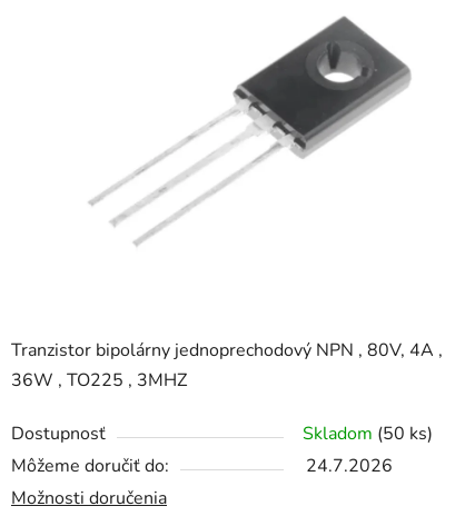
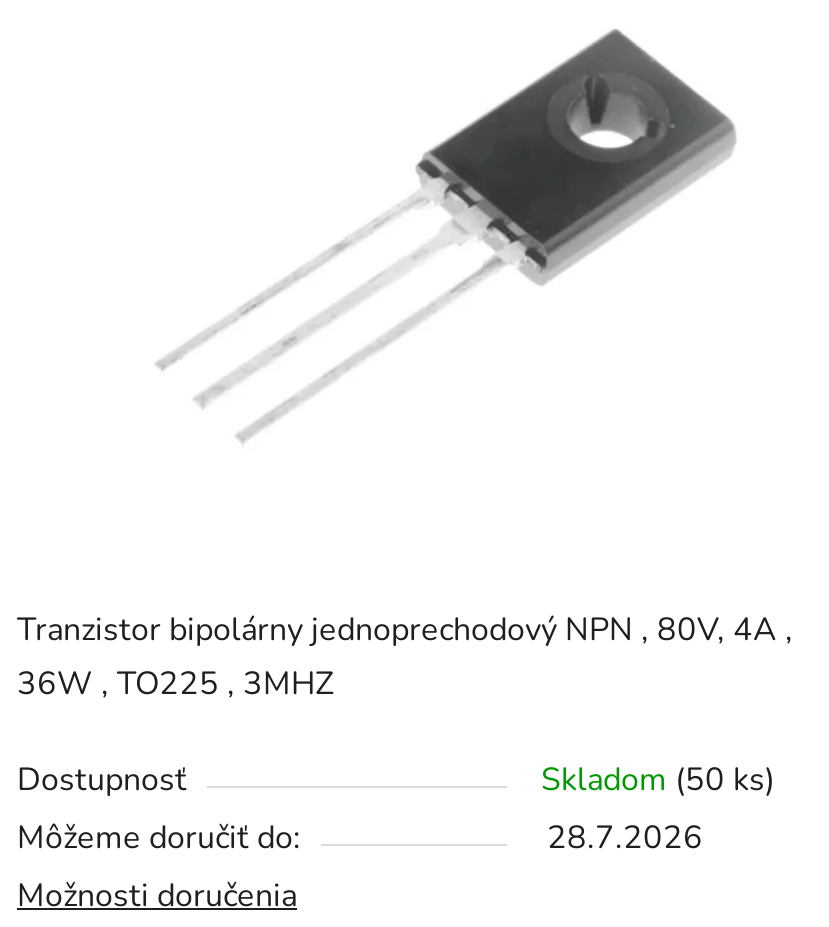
- 24.7.2026
+ 28.7.2026
